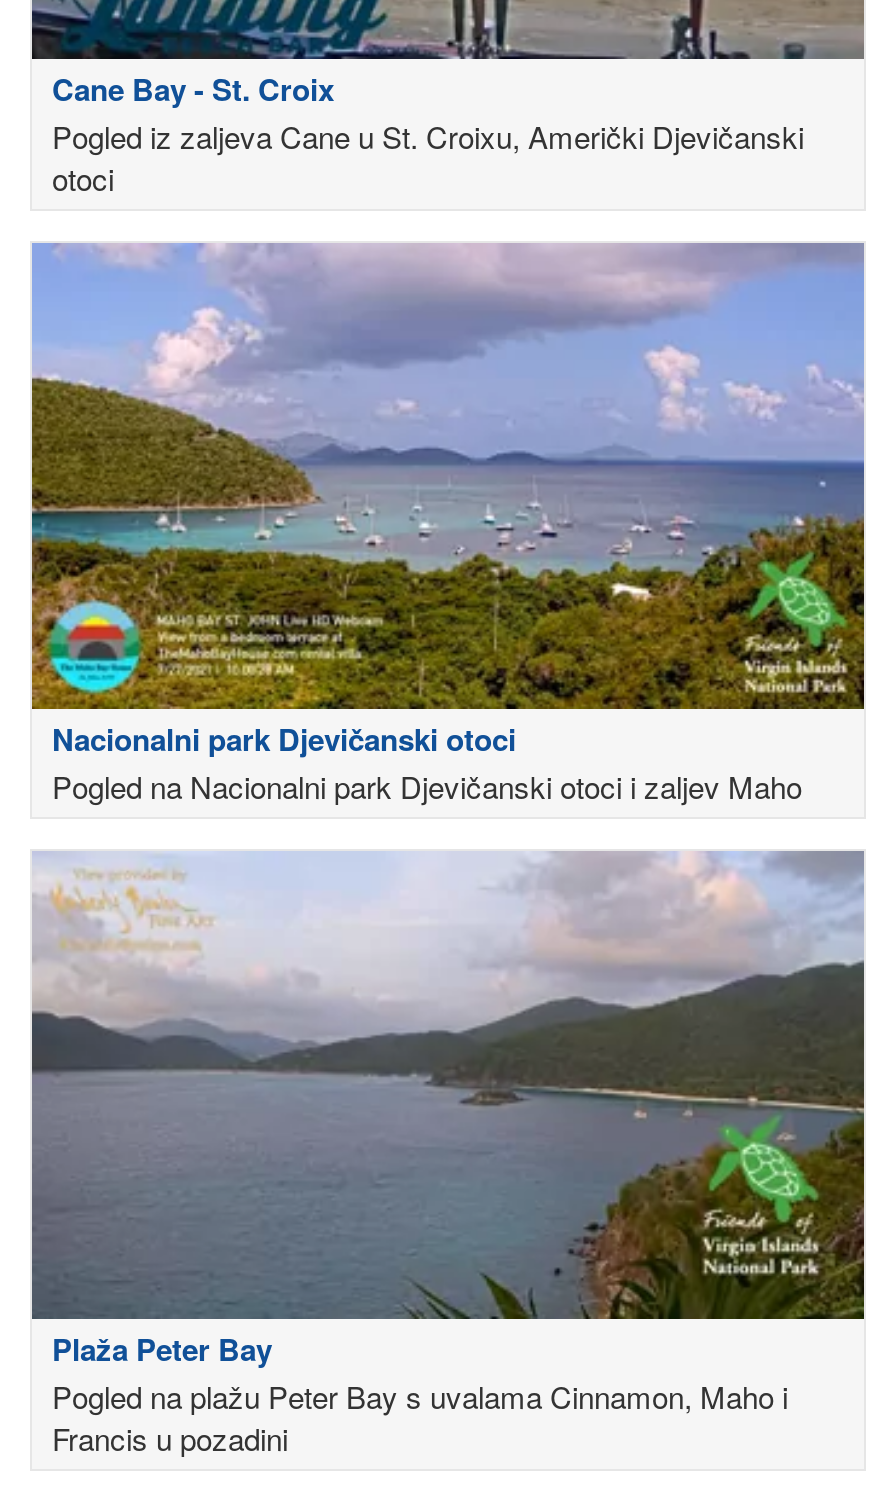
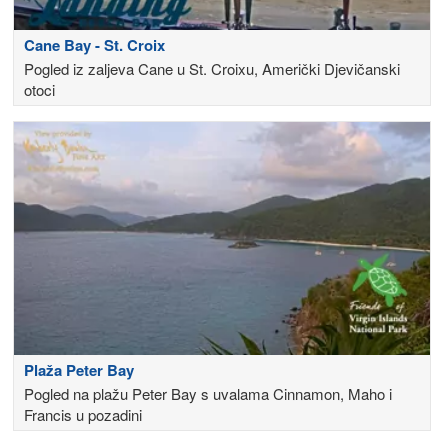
- [image]
- Nacionalni park Djevičanski otoci
- Pogled na Nacionalni park Djevičanski otoci i zaljev Maho
